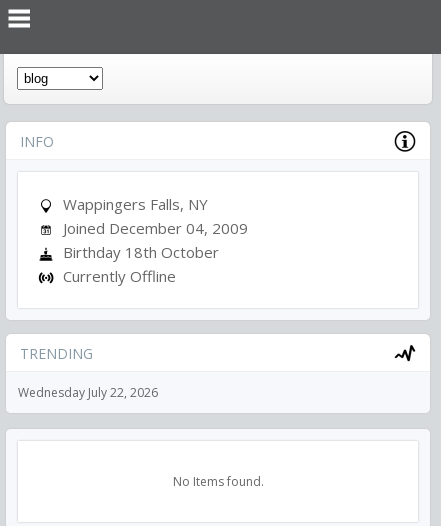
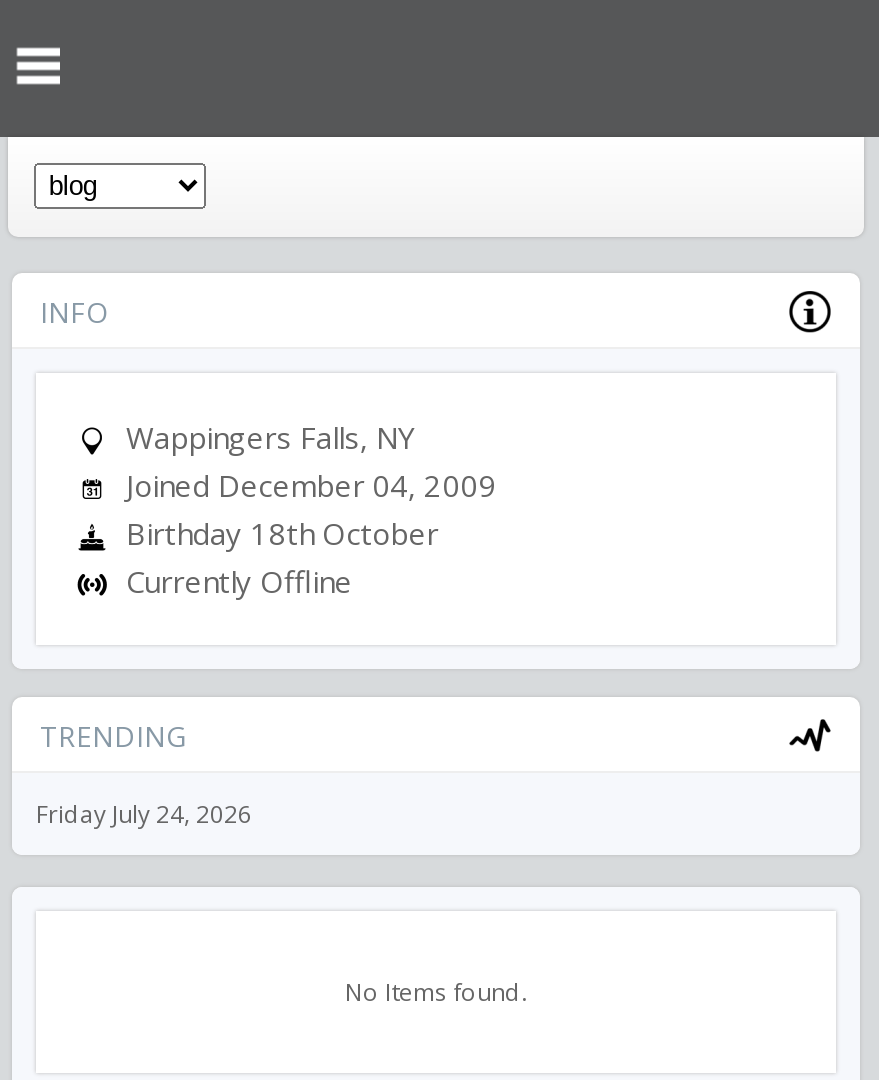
- Wednesday July 22, 2026
+ Friday July 24, 2026
